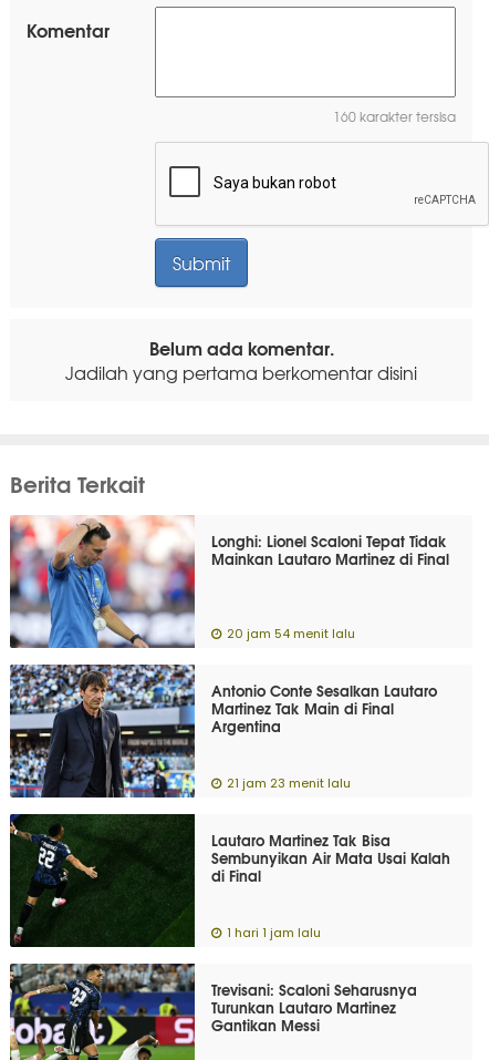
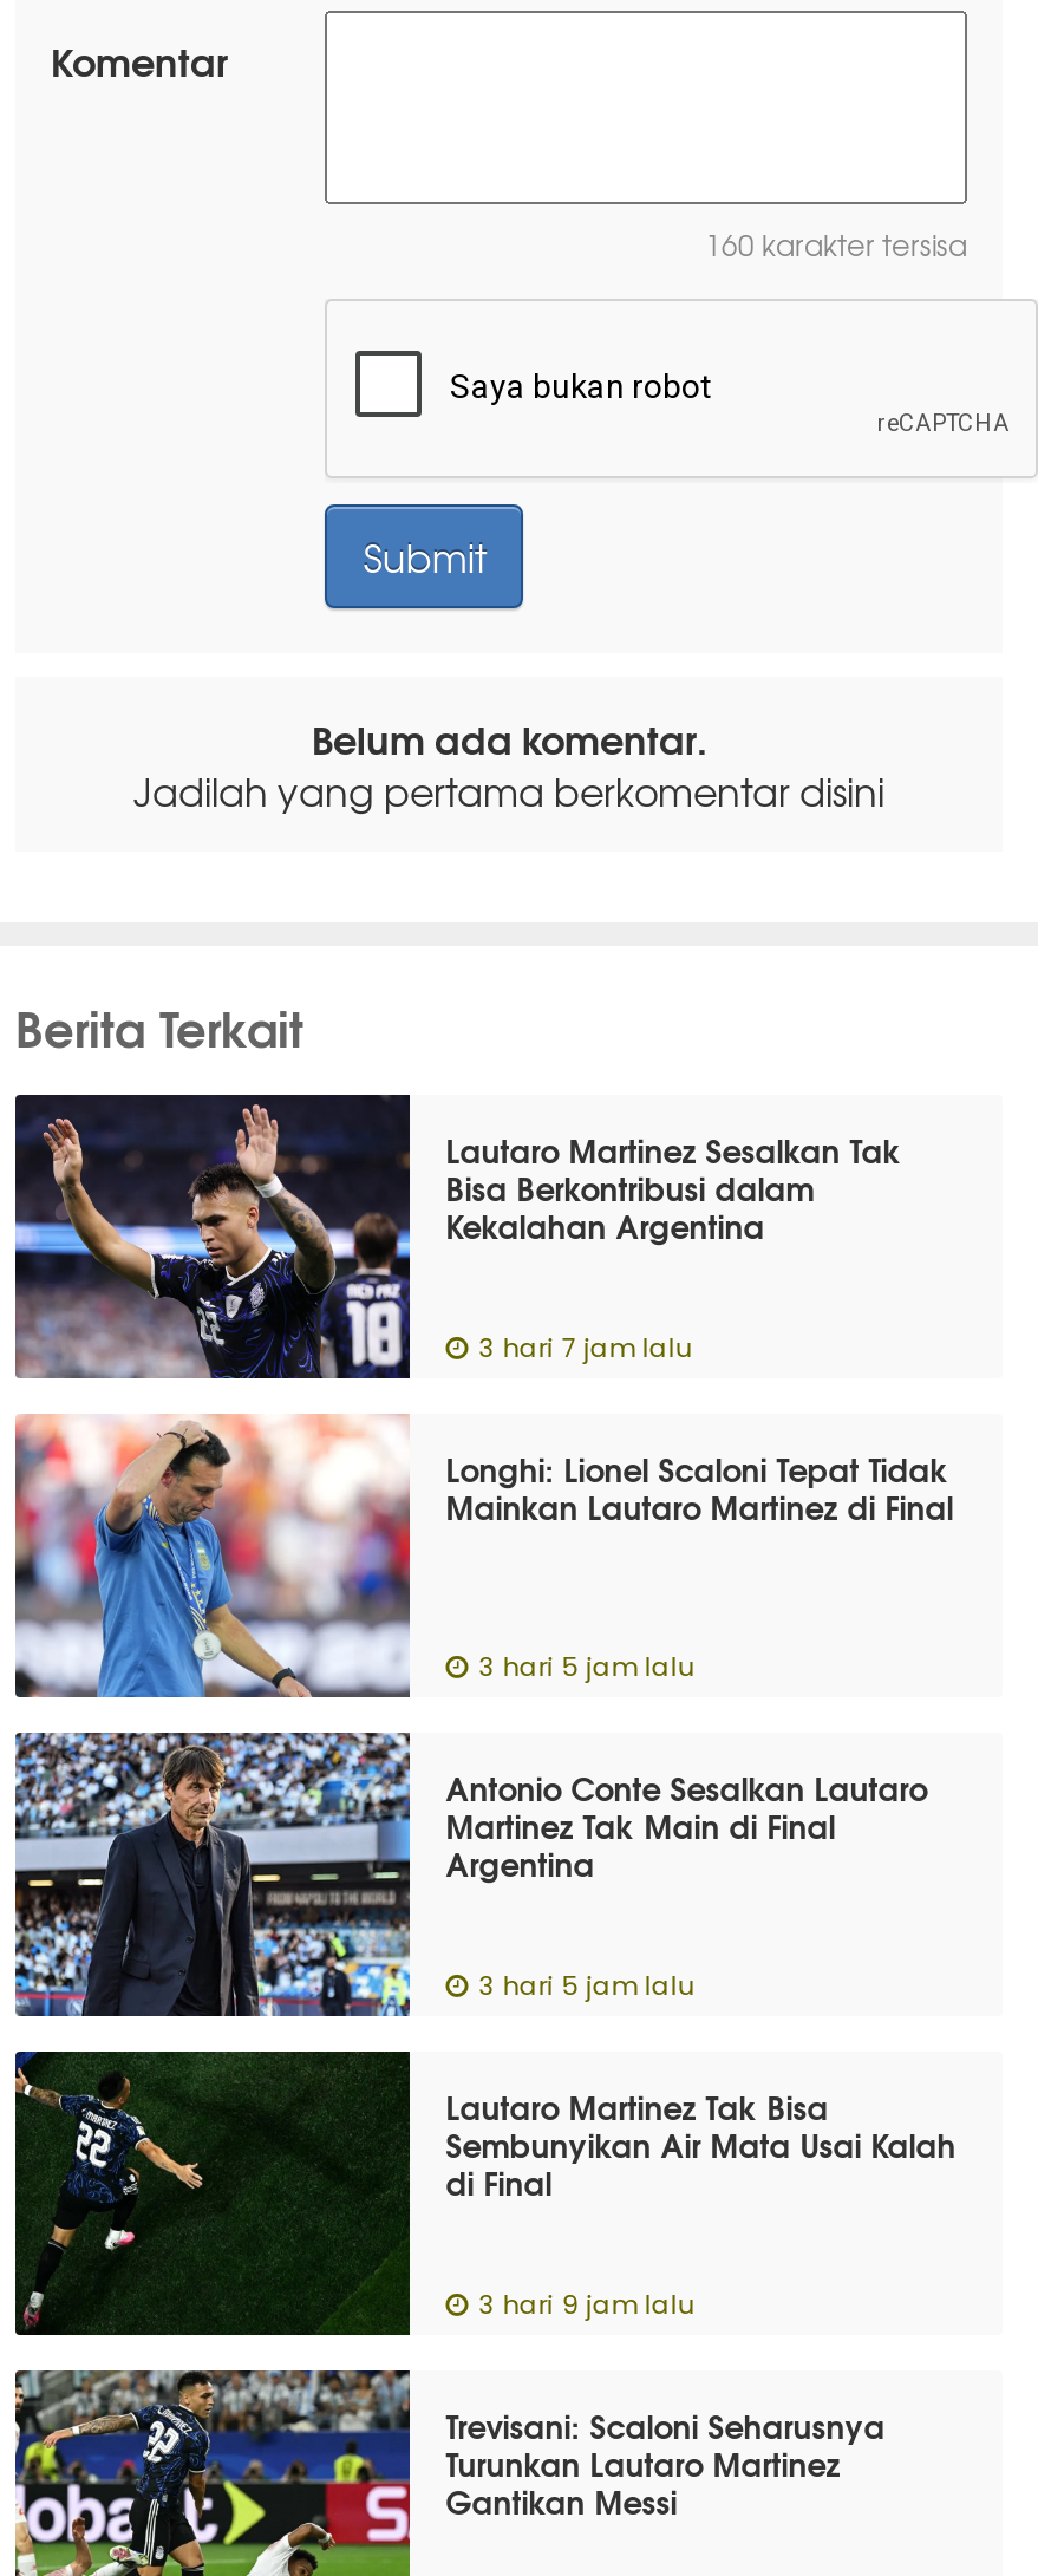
+ [image]
+ Lautaro Martinez Sesalkan Tak
+ Bisa Berkontribusi dalam
+ Kekalahan Argentina
+ 3 hari 7 jam lalu

- 20 jam 54 menit lalu
+ 3 hari 5 jam lalu

- 21 jam 23 menit lalu
+ 3 hari 5 jam lalu

- 1 hari 1 jam lalu
+ 3 hari 9 jam lalu
